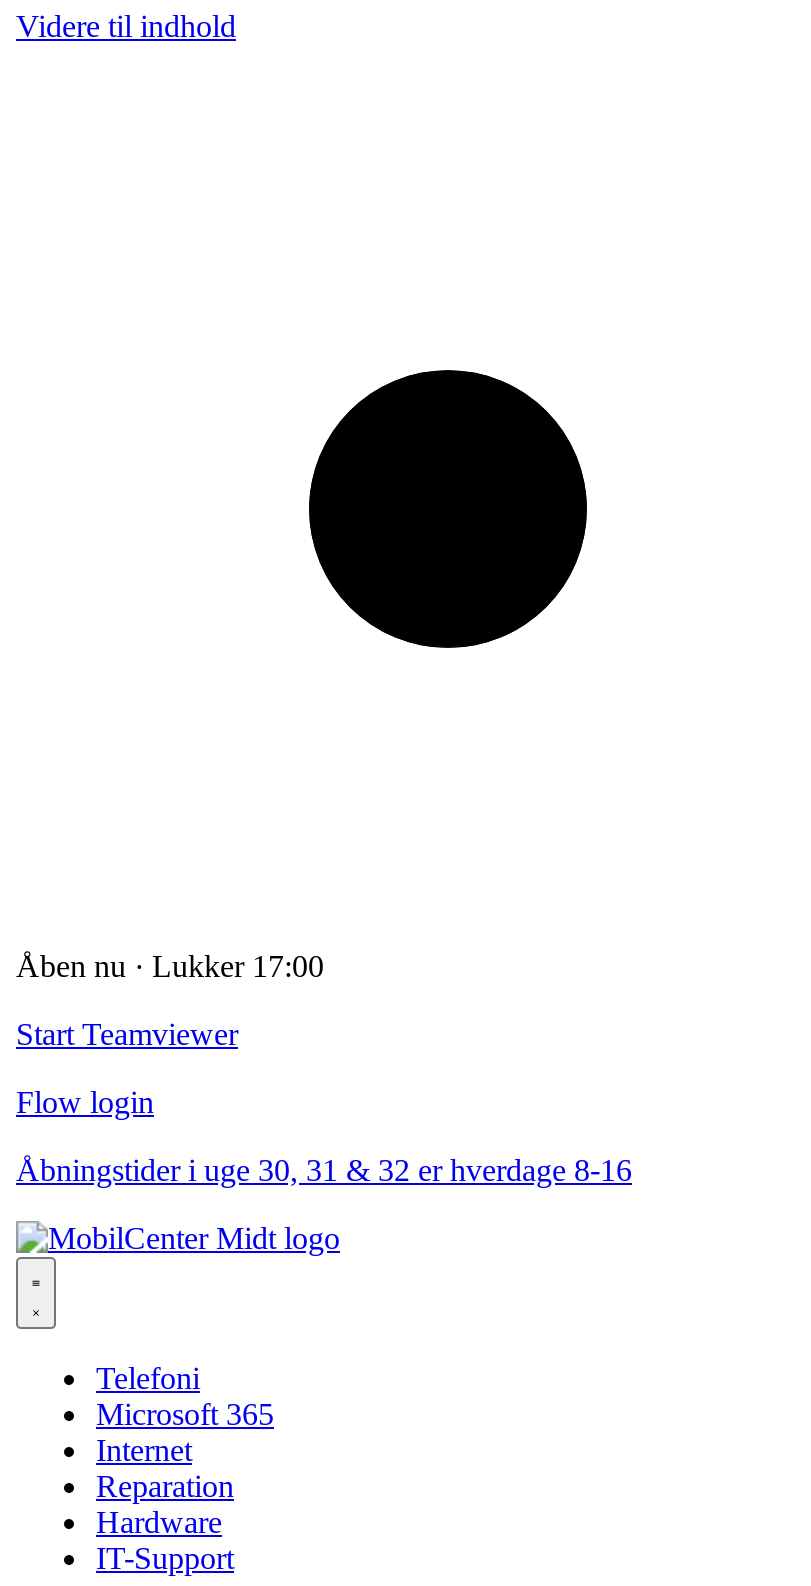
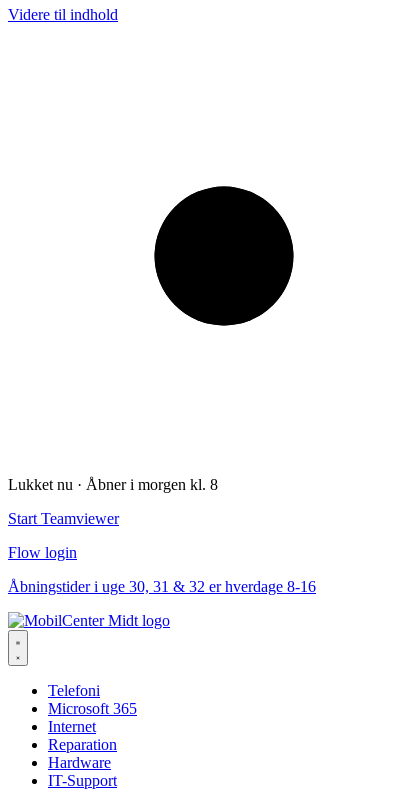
- Åben nu · Lukker 17:00
+ Lukket nu · Åbner i morgen kl. 8
